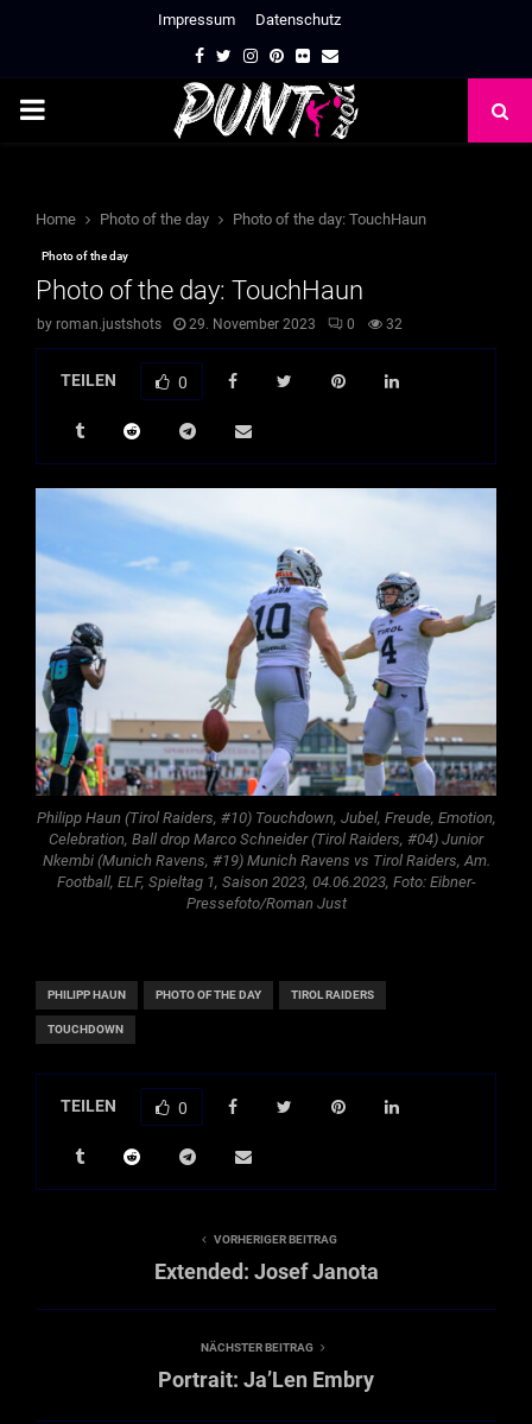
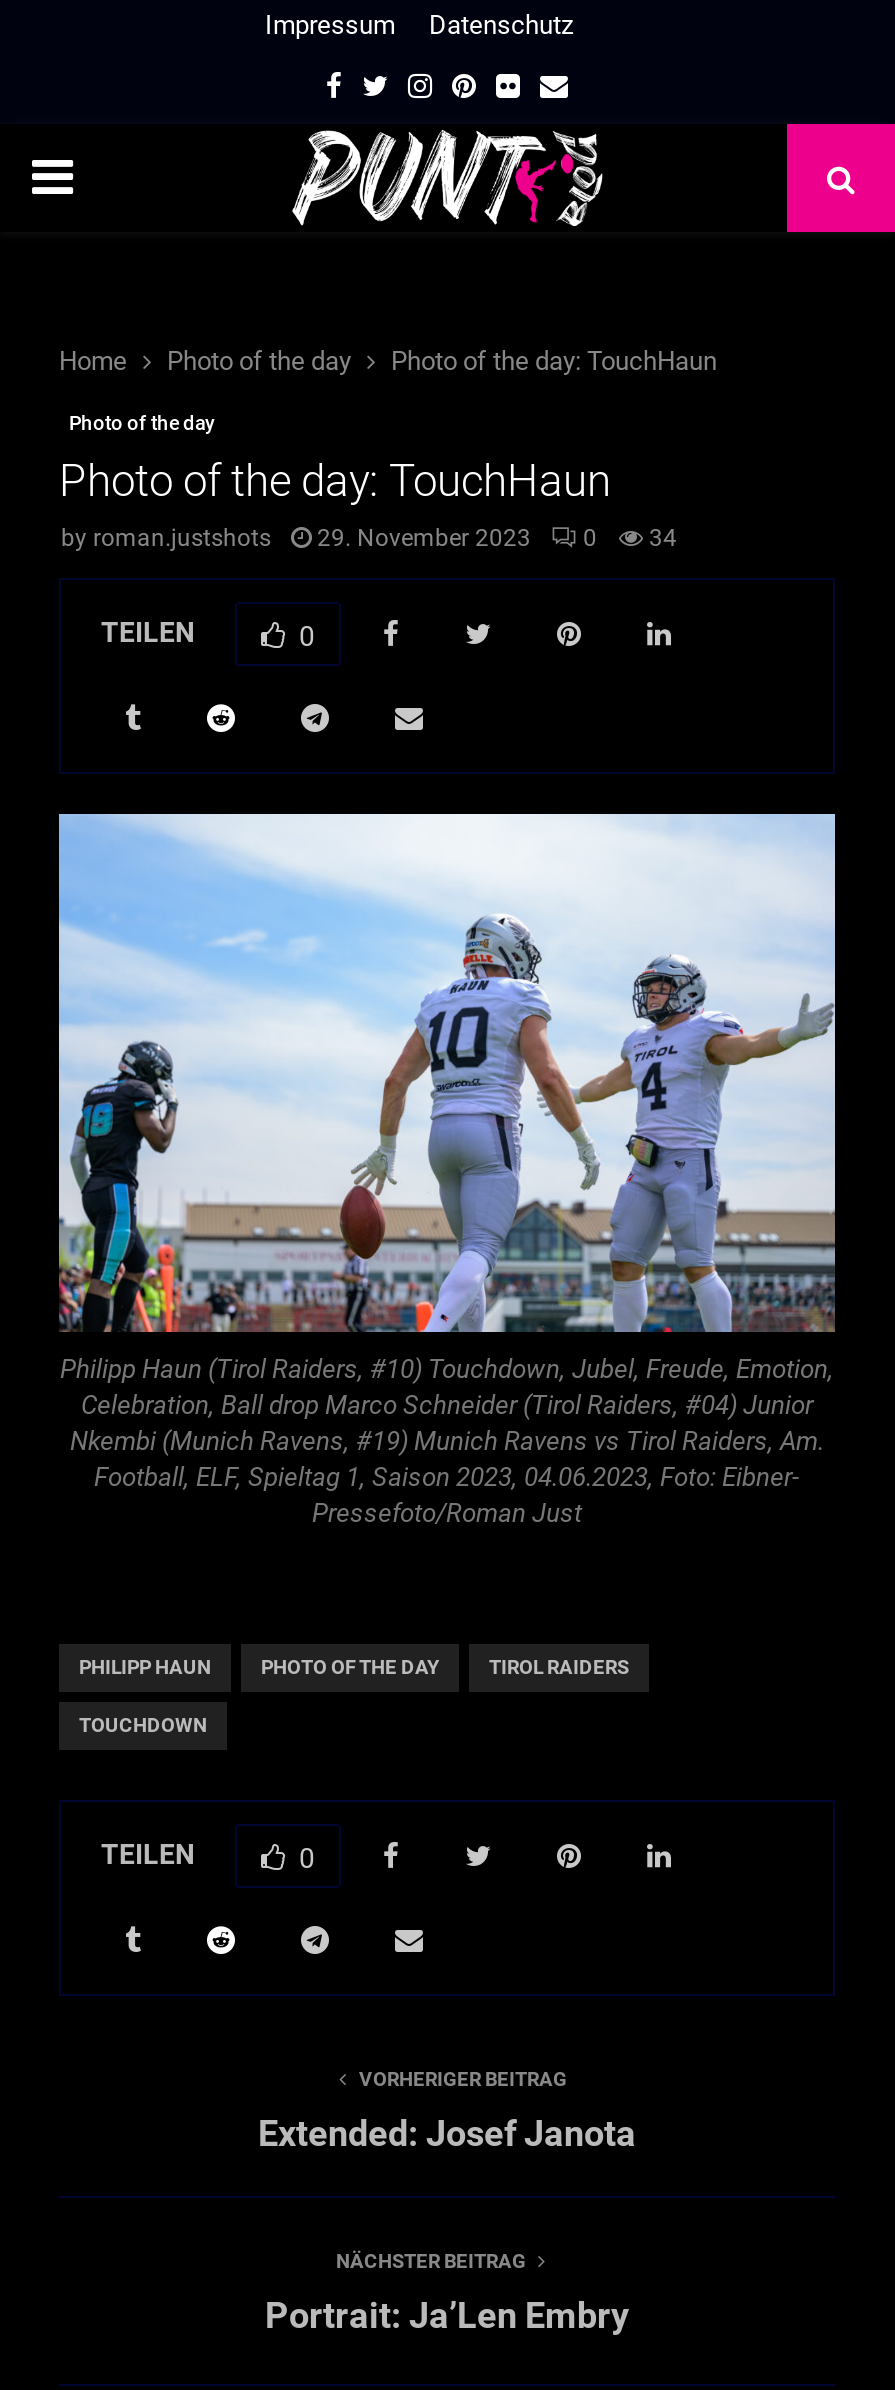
- by roman.justshots 29. November 2023 0 32
+ by roman.justshots 29. November 2023 0 34
